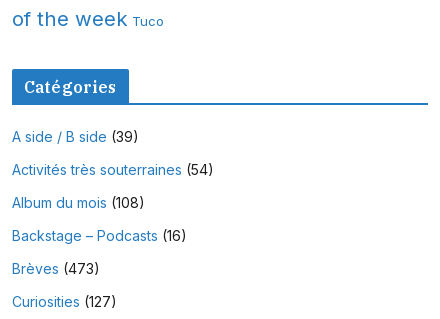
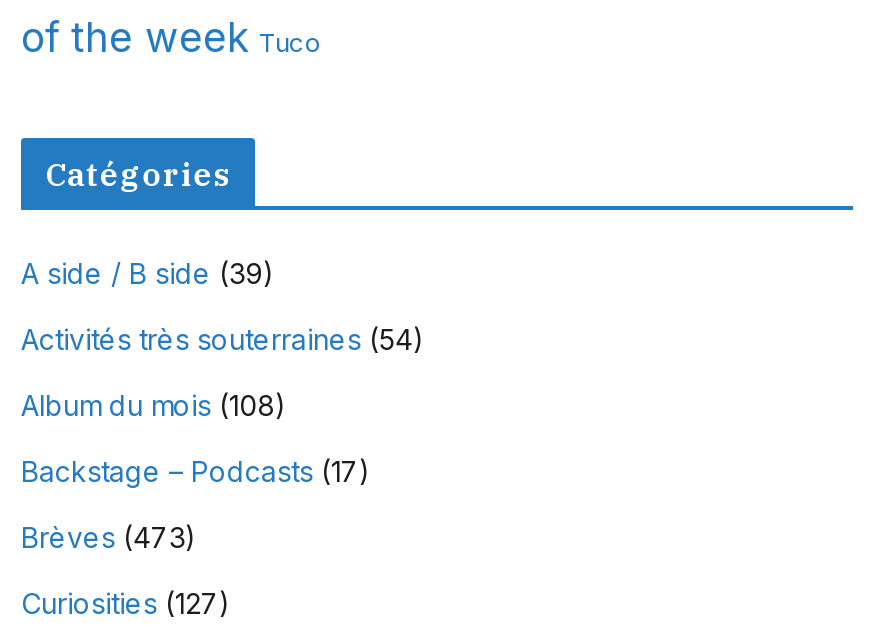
- Backstage – Podcasts (16)
+ Backstage – Podcasts (17)
